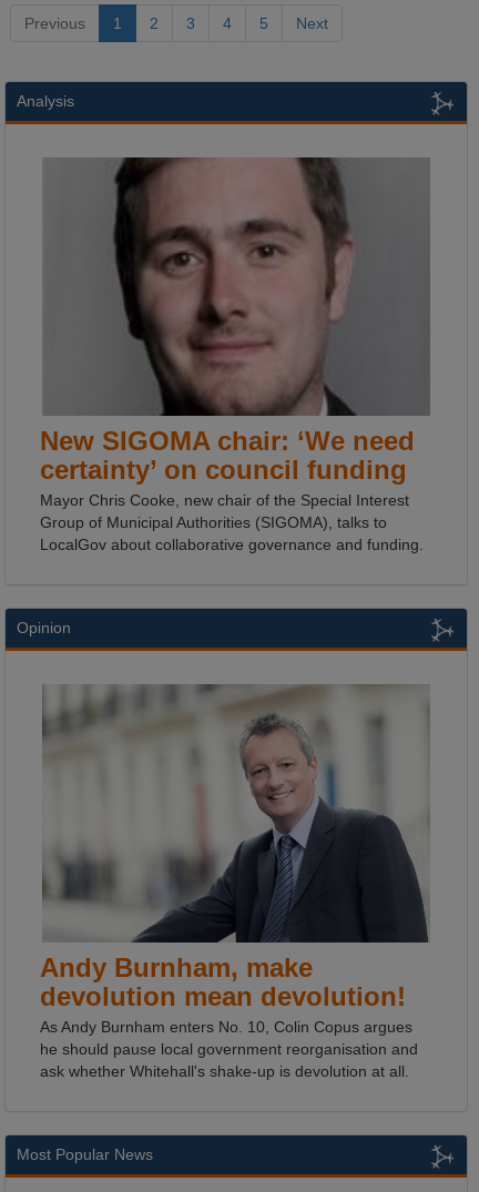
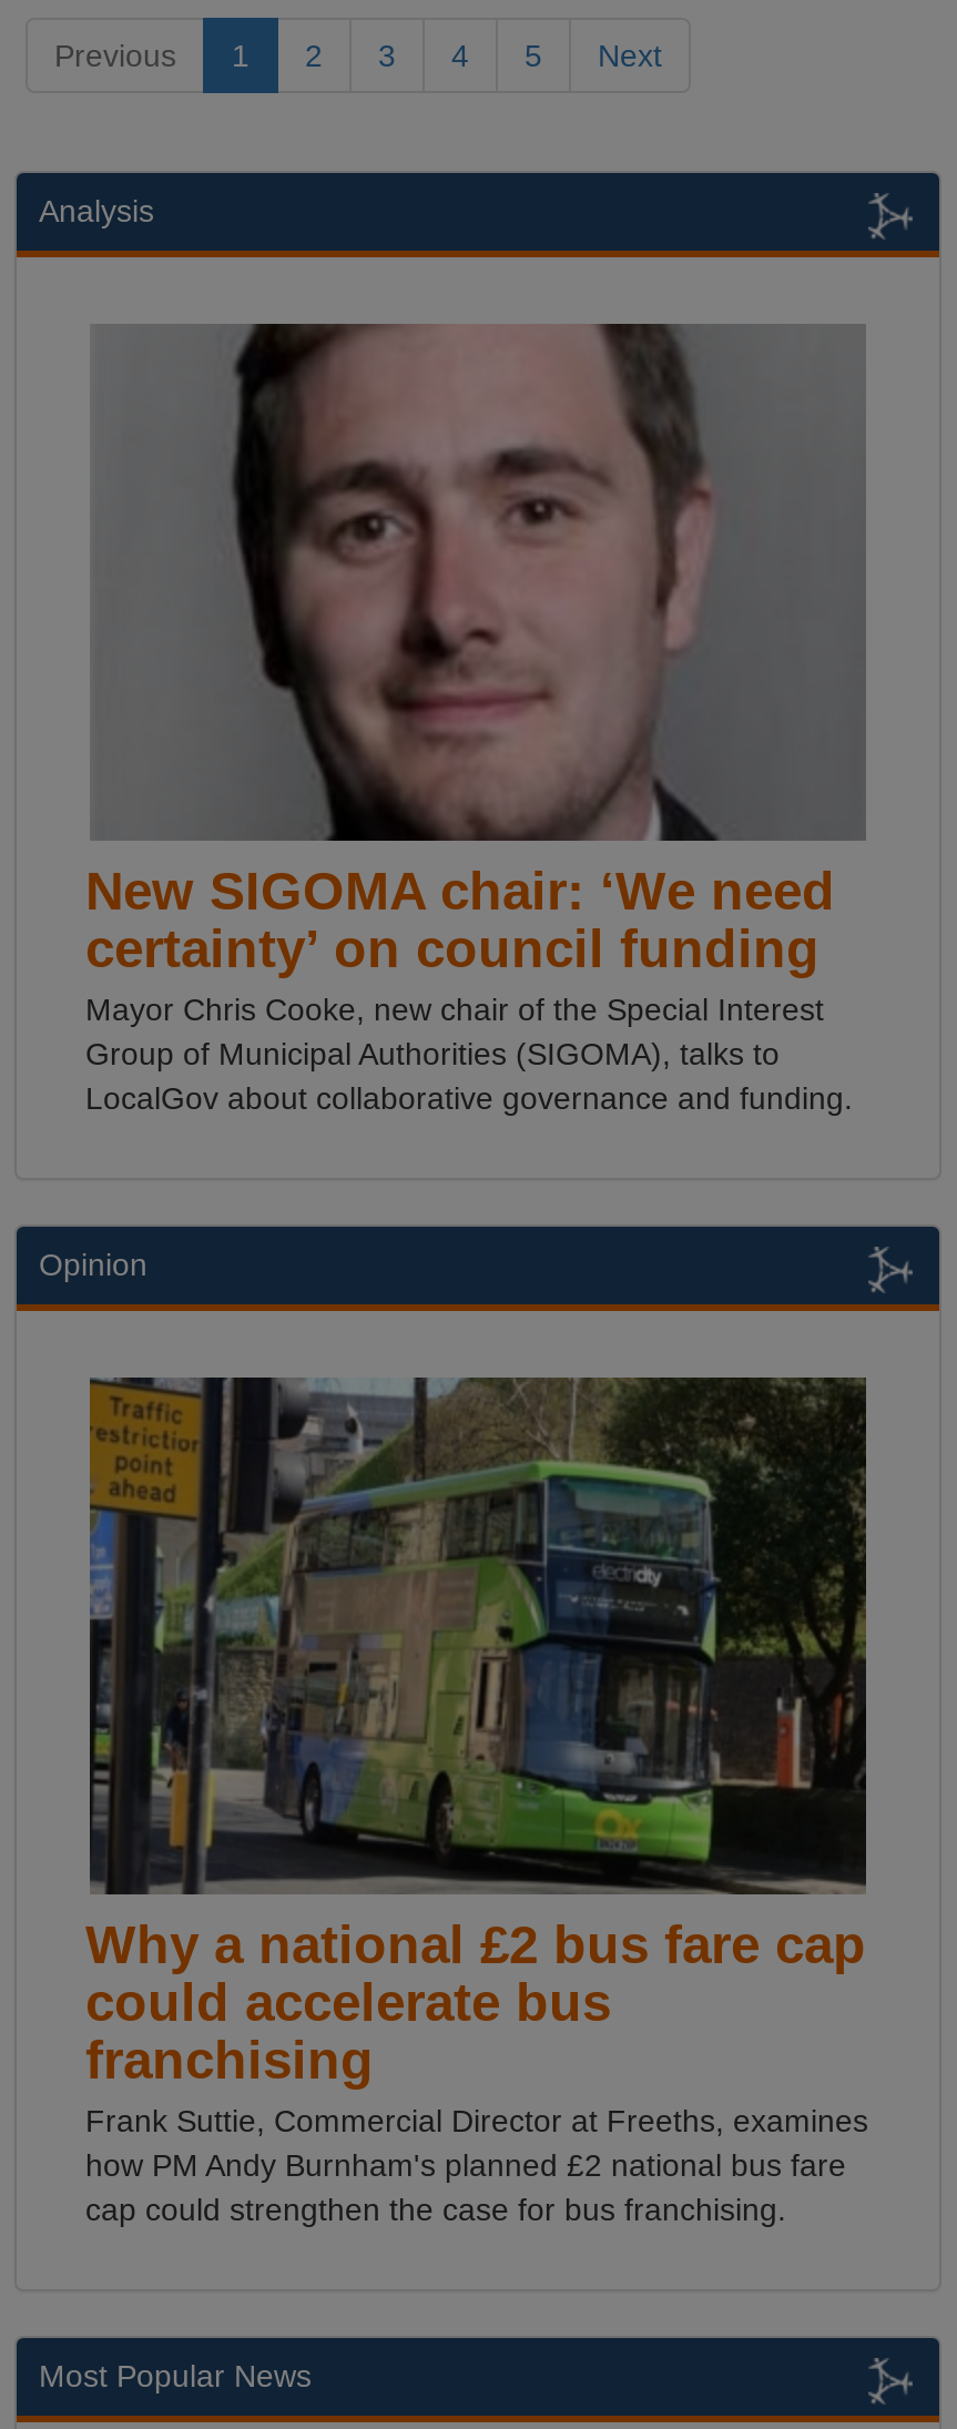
- [image]
- Andy Burnham, make
- devolution mean devolution!
- As Andy Burnham enters No. 10, Colin Copus argues
- he should pause local government reorganisation and
- ask whether Whitehall's shake-up is devolution at all.
+ [image]
+ Why a national £2 bus fare cap
+ could accelerate bus
+ franchising
+ Frank Suttie, Commercial Director at Freeths, examines
+ how PM Andy Burnham's planned £2 national bus fare
+ cap could strengthen the case for bus franchising.
